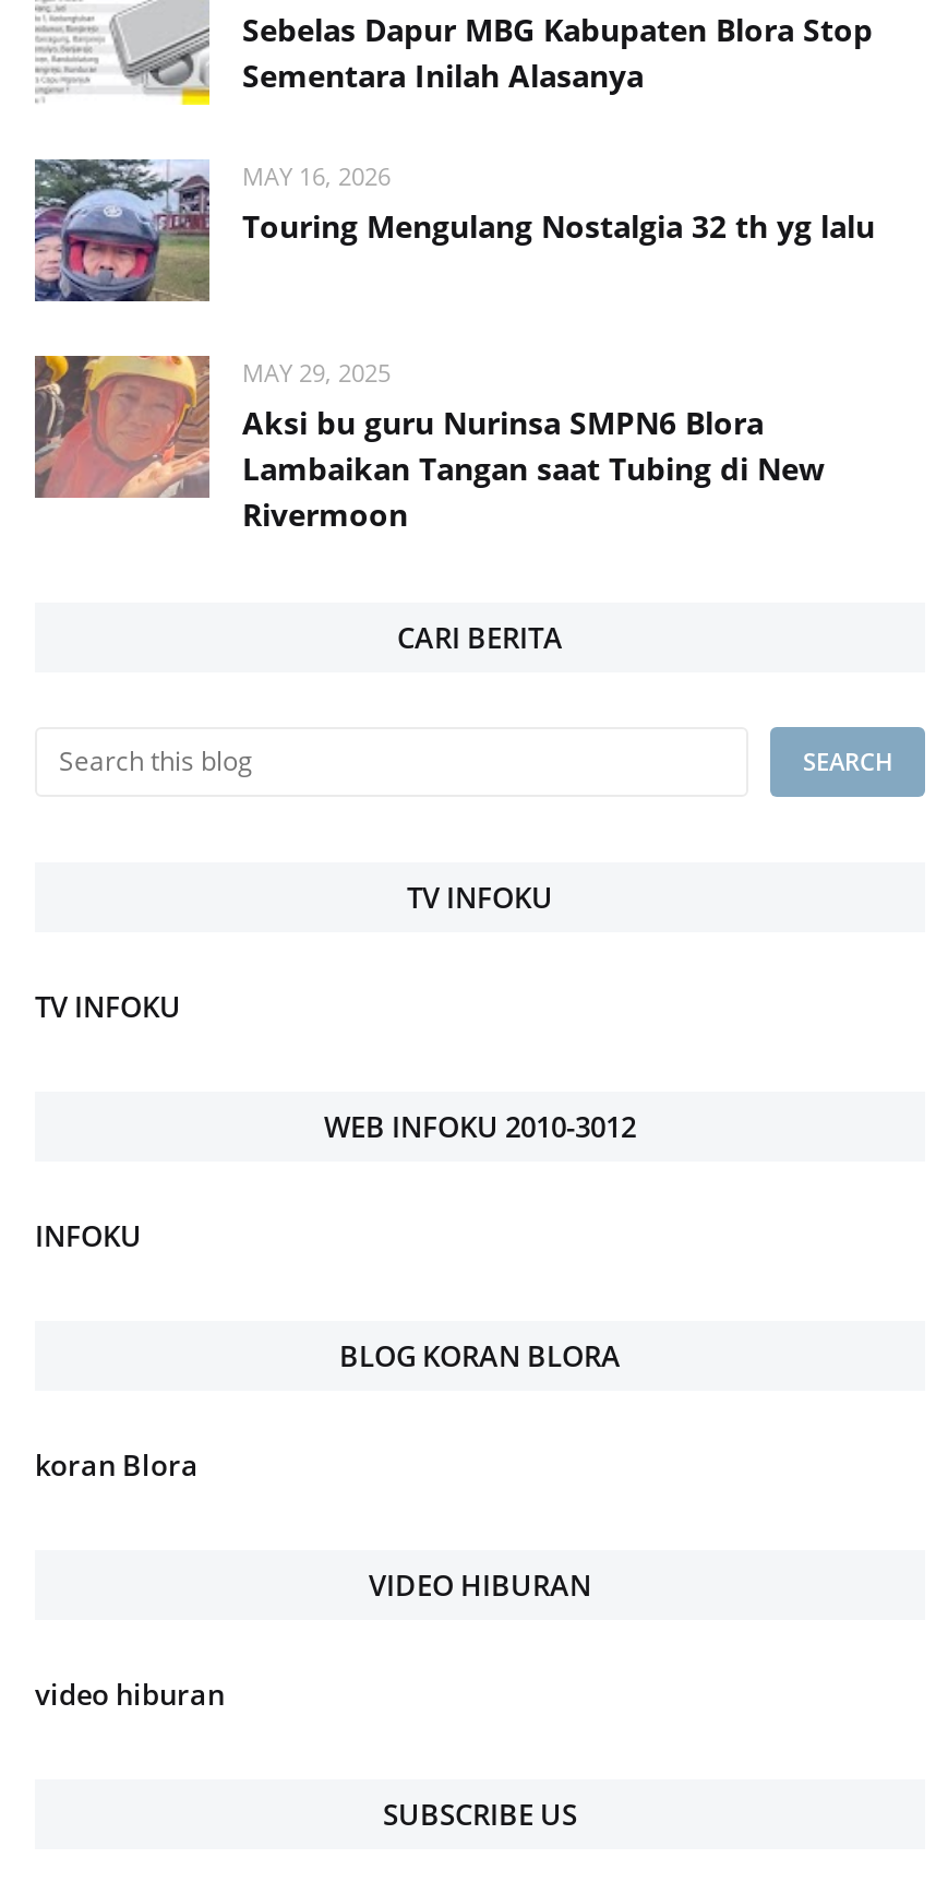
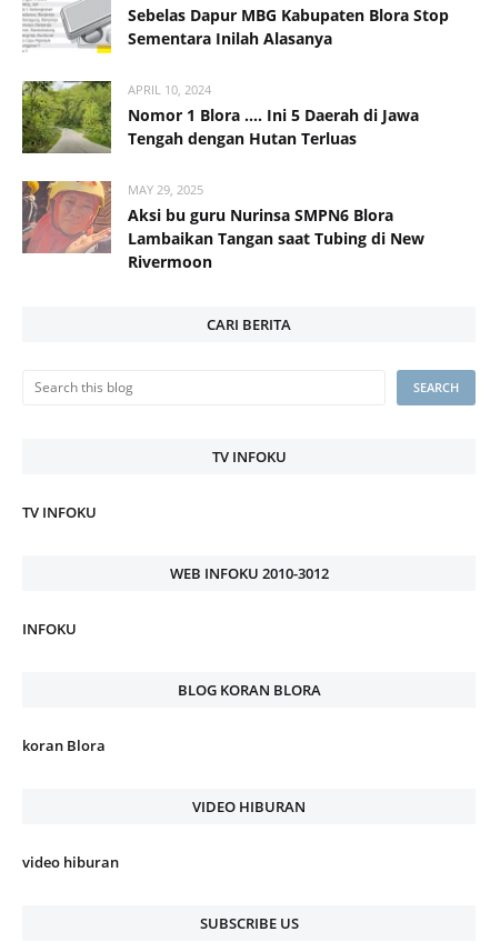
- [image]
- MAY 16, 2026
- Touring Mengulang Nostalgia 32 th yg lalu
+ [image]
+ APRIL 10, 2024
+ Nomor 1 Blora .... Ini 5 Daerah di Jawa
+ Tengah dengan Hutan Terluas
